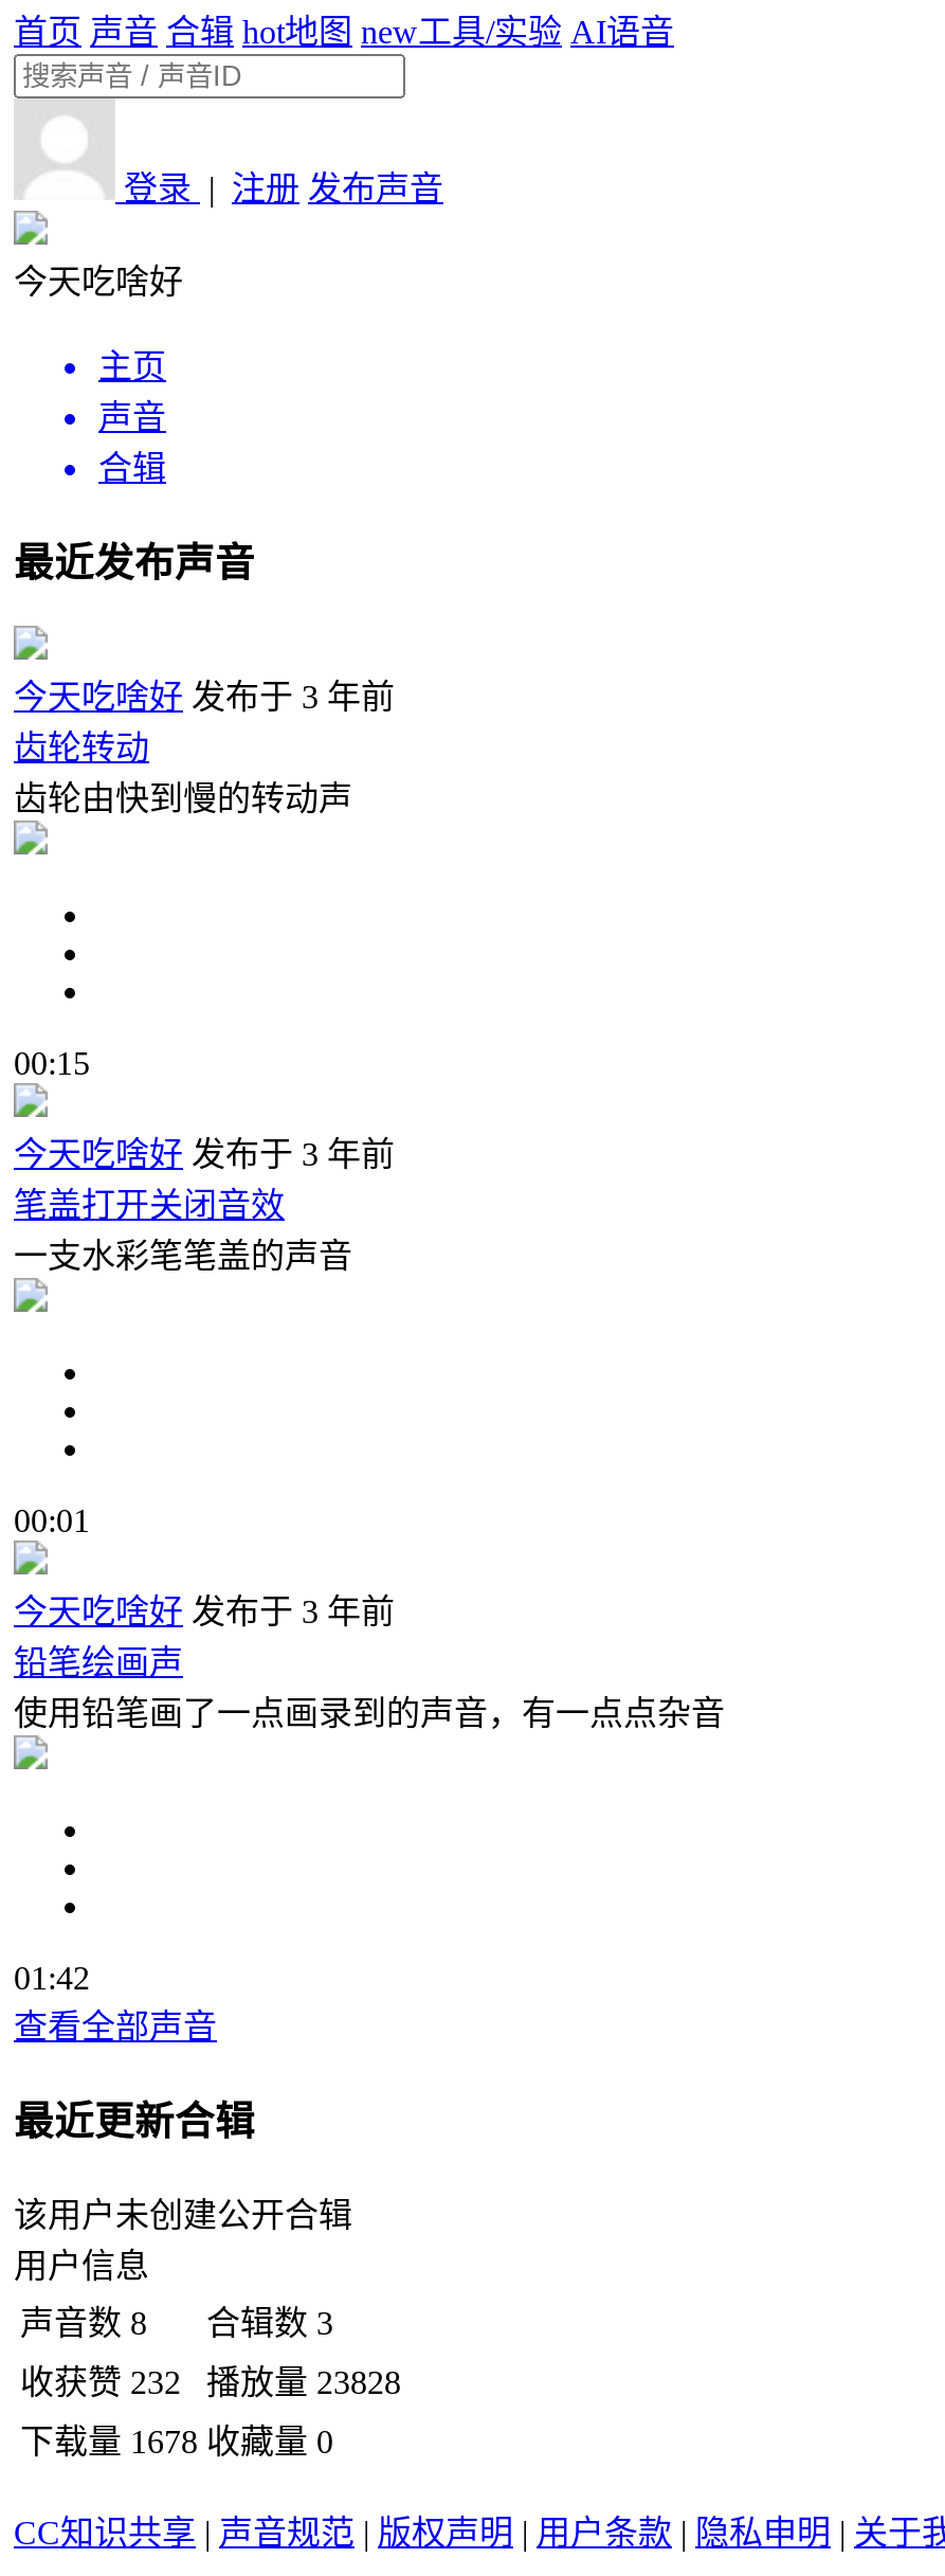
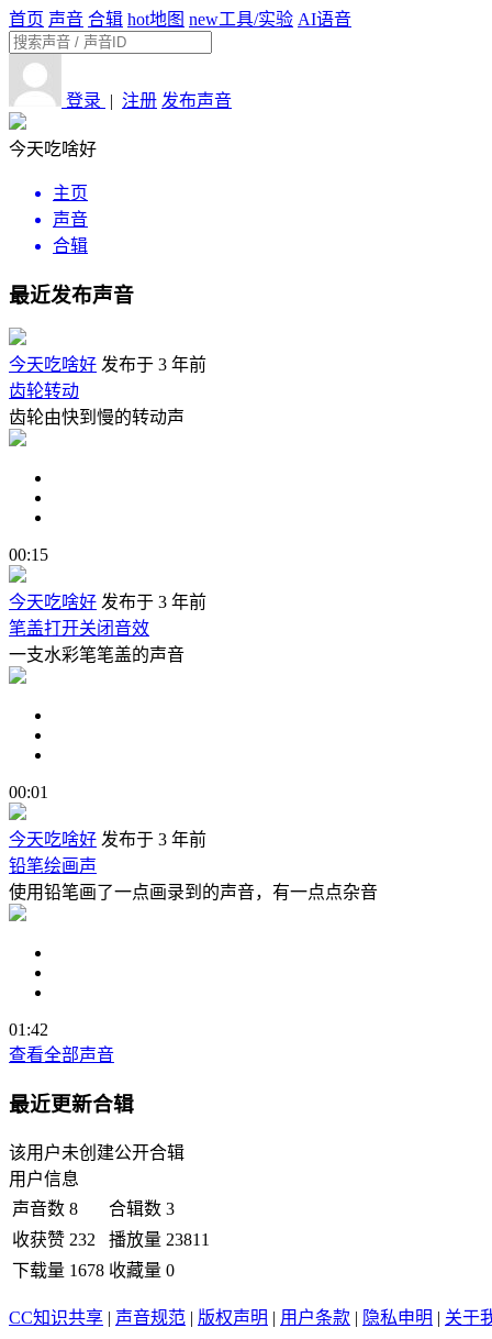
- 收获赞232 播放量23828
+ 收获赞232 播放量23811
